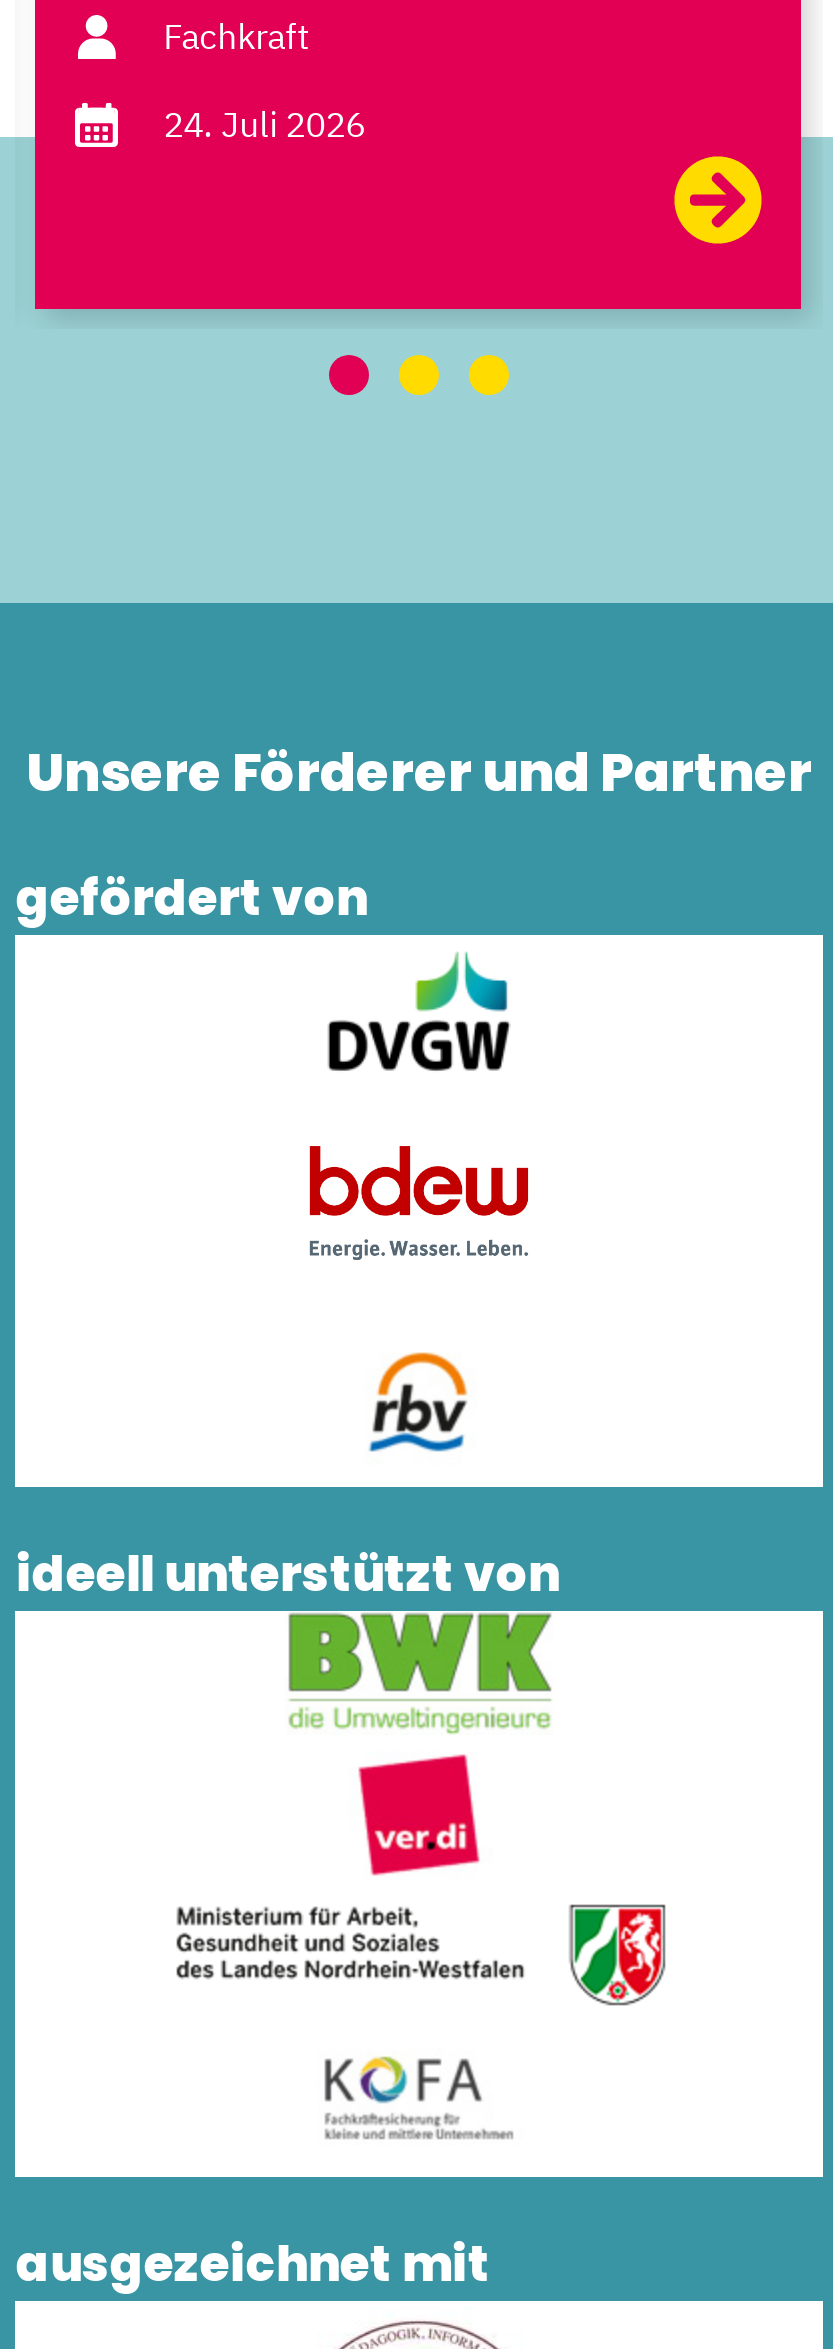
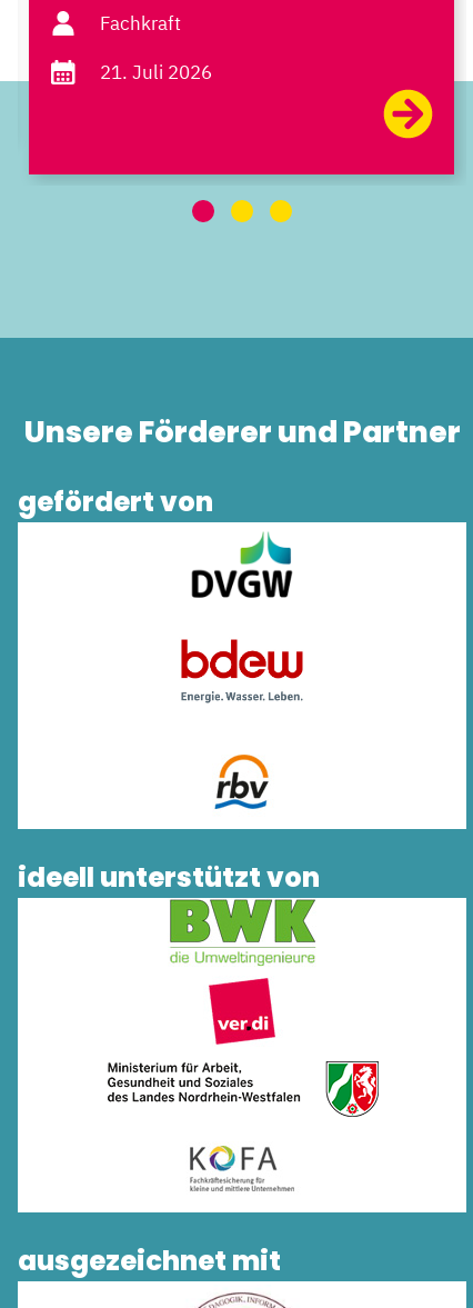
- 24. Juli 2026
+ 21. Juli 2026
